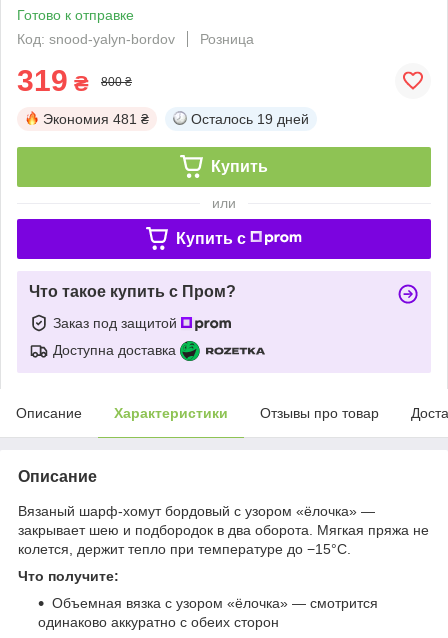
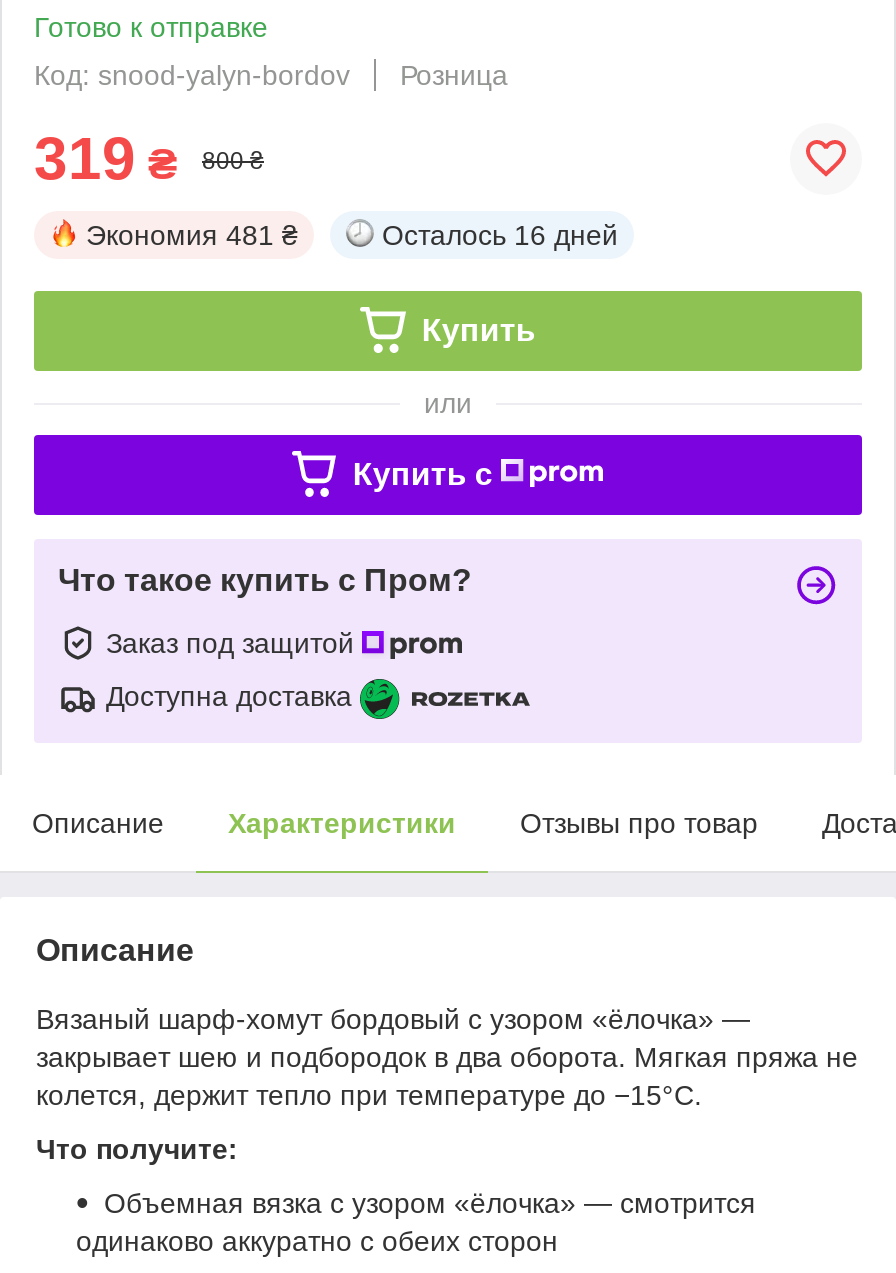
- Осталось 19 дней
+ Осталось 16 дней
